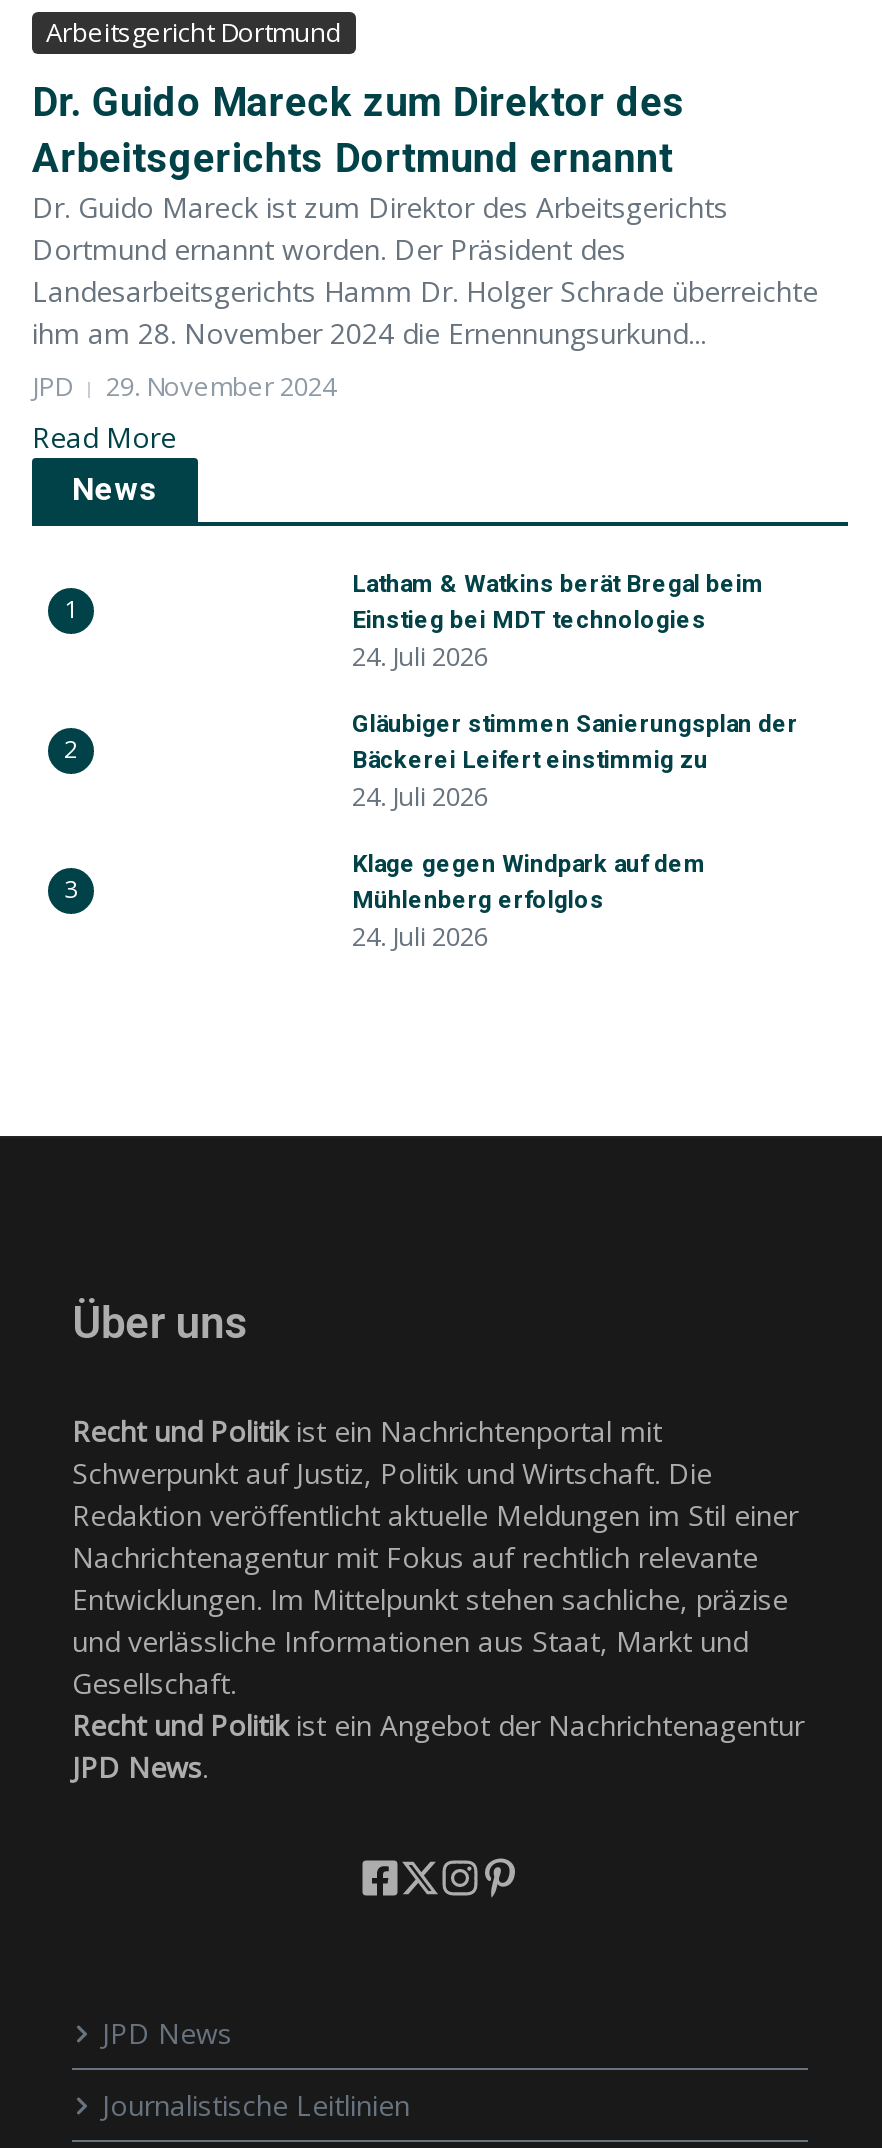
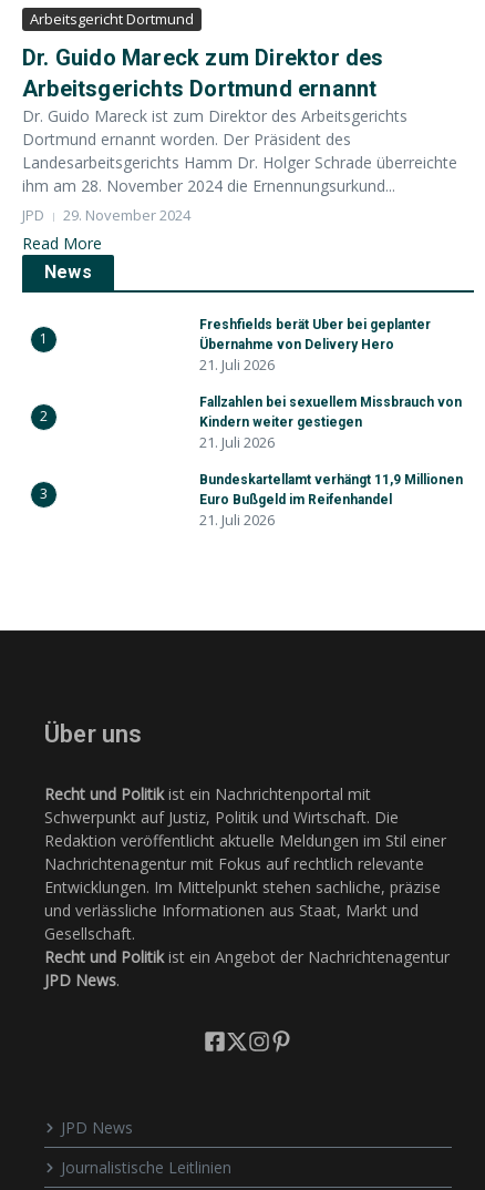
- Latham & Watkins berät Bregal beim
- Einstieg bei MDT technologies
- 24. Juli 2026
+ Freshfields berät Uber bei geplanter
+ Übernahme von Delivery Hero
+ 21. Juli 2026

- Gläubiger stimmen Sanierungsplan der
- Bäckerei Leifert einstimmig zu
- 24. Juli 2026
+ Fallzahlen bei sexuellem Missbrauch von
+ Kindern weiter gestiegen
+ 21. Juli 2026

- Klage gegen Windpark auf dem
- Mühlenberg erfolglos
- 24. Juli 2026
+ Bundeskartellamt verhängt 11,9 Millionen
+ Euro Bußgeld im Reifenhandel
+ 21. Juli 2026
